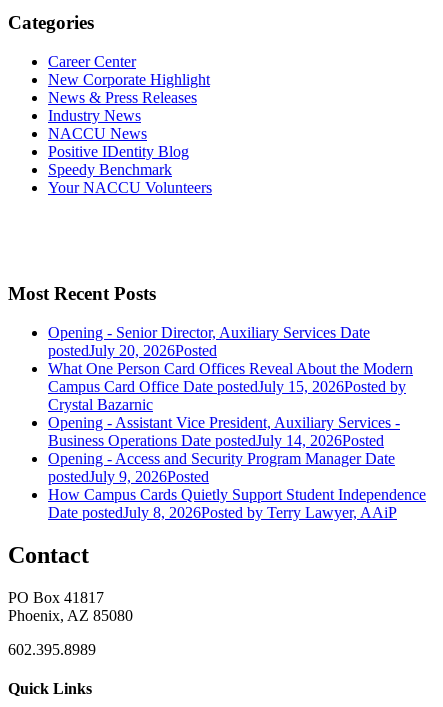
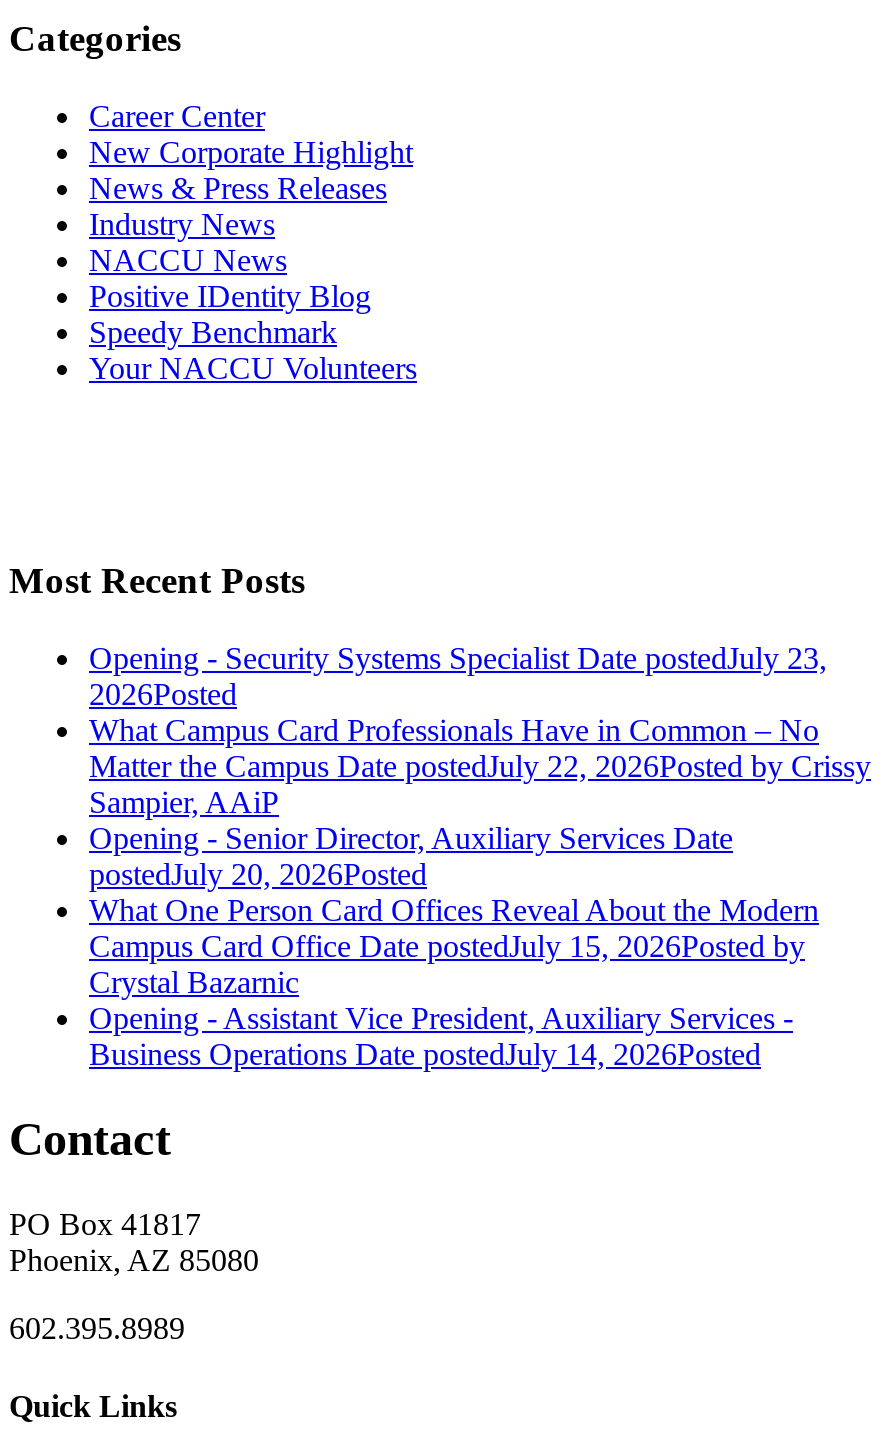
+ Opening - Security Systems Specialist Date postedJuly 23,
+ 2026Posted
+ What Campus Card Professionals Have in Common – No
+ Matter the Campus Date postedJuly 22, 2026Posted by Crissy
+ Sampier, AAiP

moved down: Opening - Senior Director, Auxiliary Services Date | postedJuly 20, 2026Posted | What One Person Card Offices Reveal About the Modern | Campus Card Office Date postedJuly 15, 2026Posted by | Crystal Bazarnic | Opening - Assistant Vice President, Auxiliary Services - | Business Operations Date postedJuly 14, 2026Posted

- Opening - Access and Security Program Manager Date
- postedJuly 9, 2026Posted
- How Campus Cards Quietly Support Student Independence
- Date postedJuly 8, 2026Posted by Terry Lawyer, AAiP
